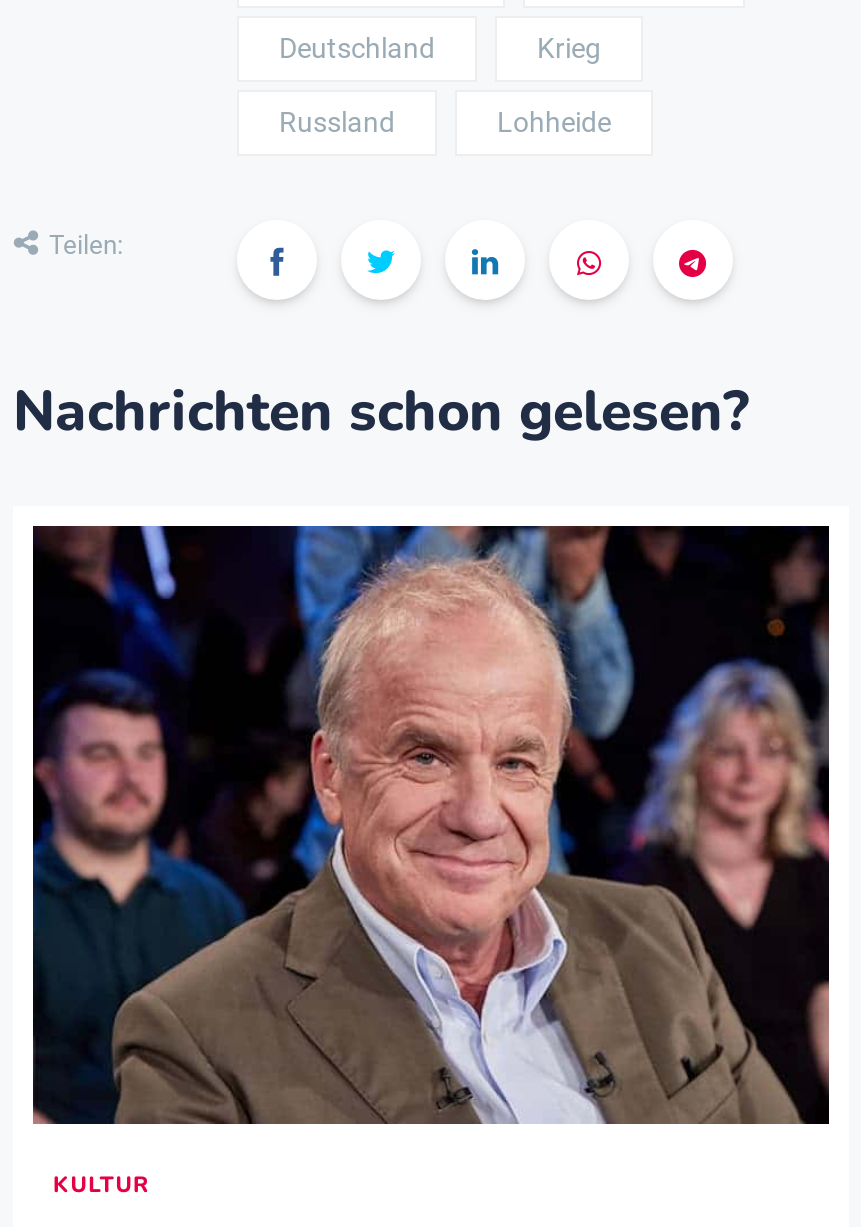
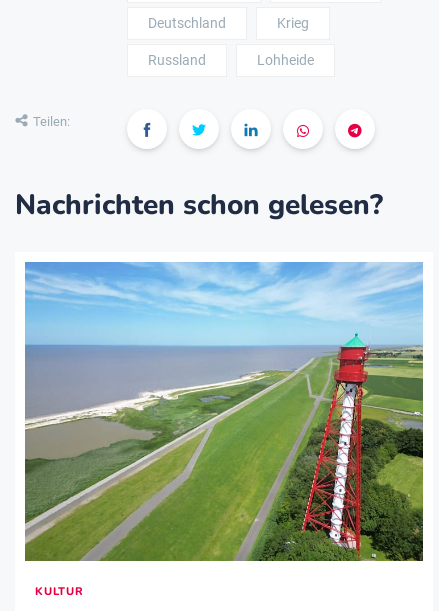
- [image]
+ [image]
